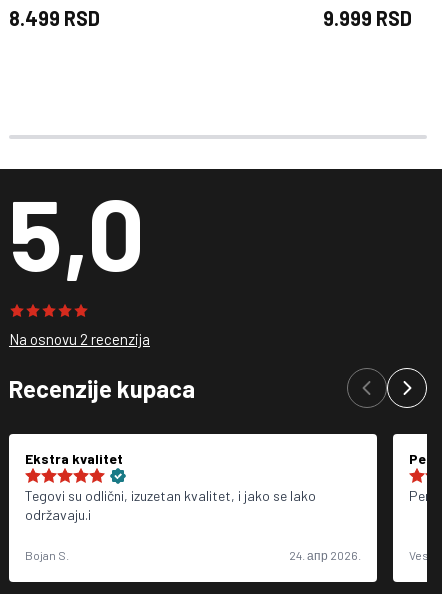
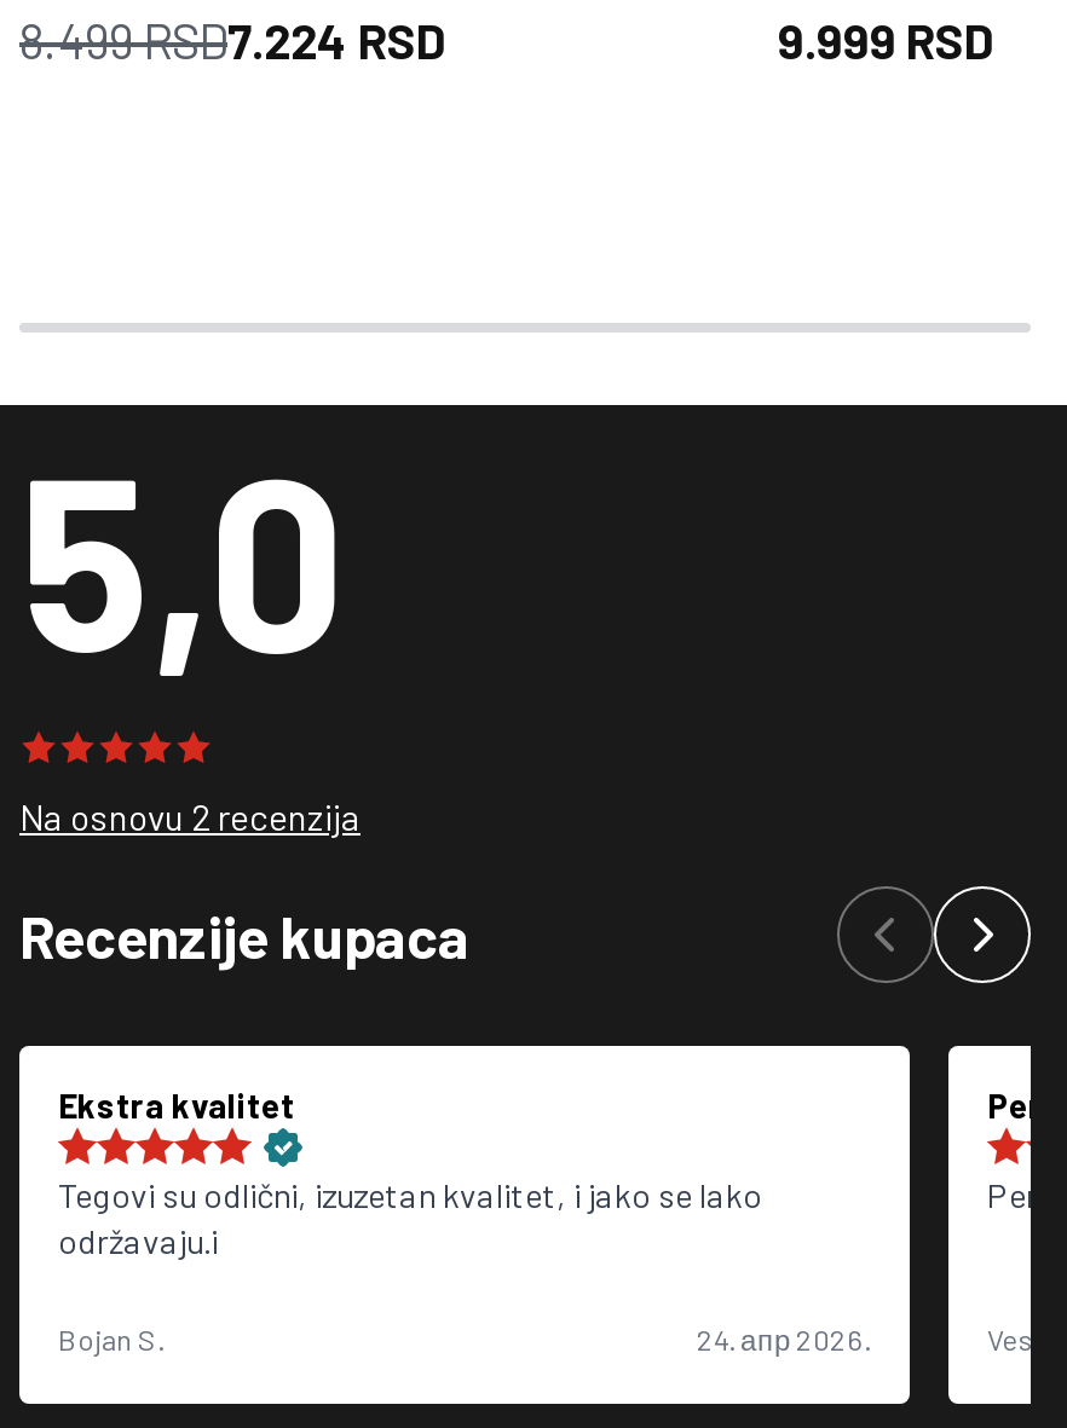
- 8.499 RSD
+ 8.499 RSD7.224 RSD
